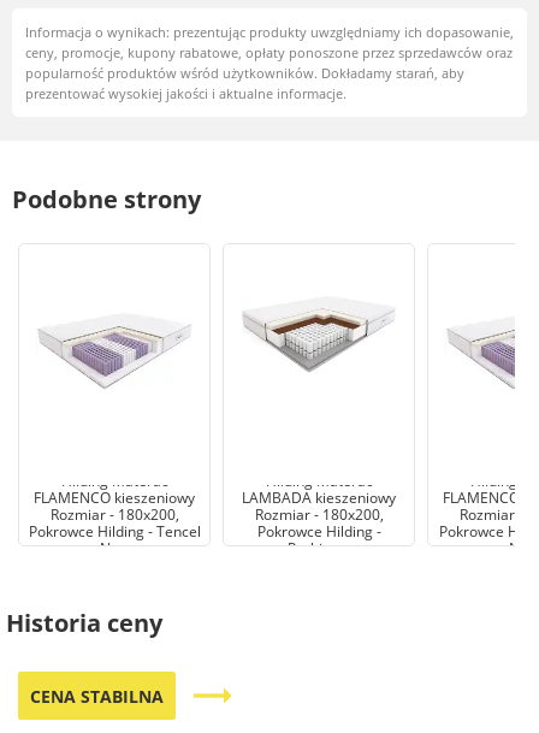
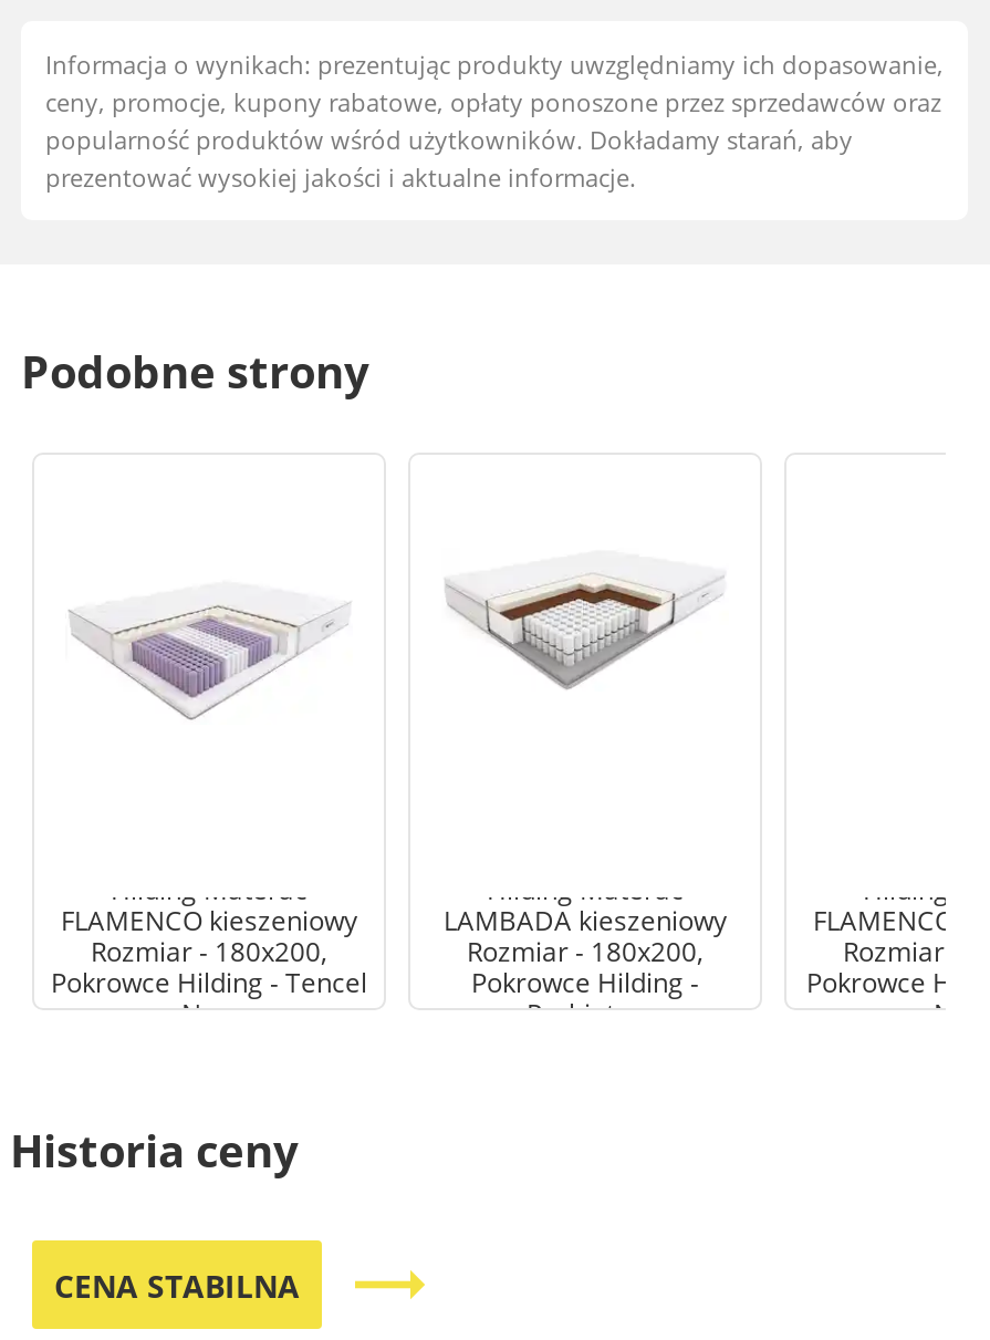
- [image]
